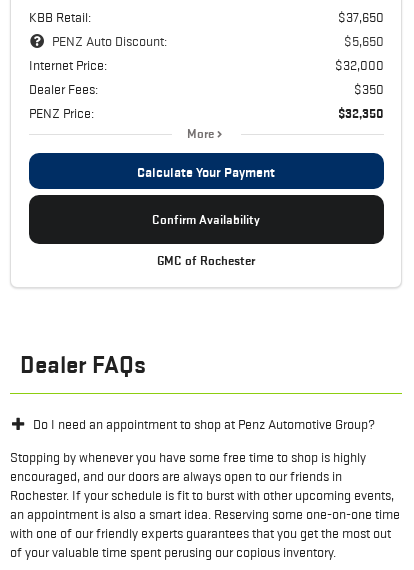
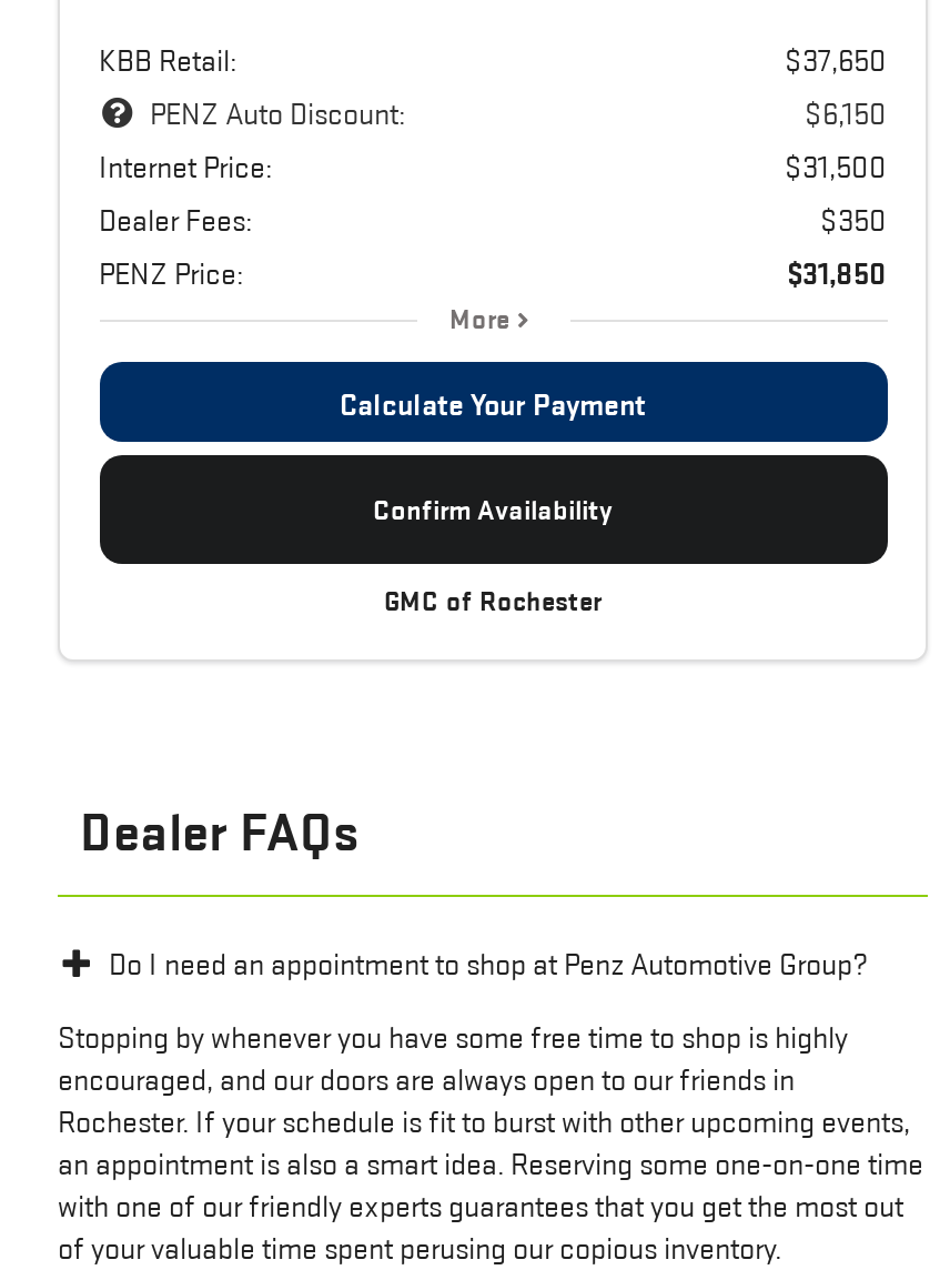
- $5,650
+ $6,150

- $32,000
+ $31,500

- $32,350
+ $31,850
